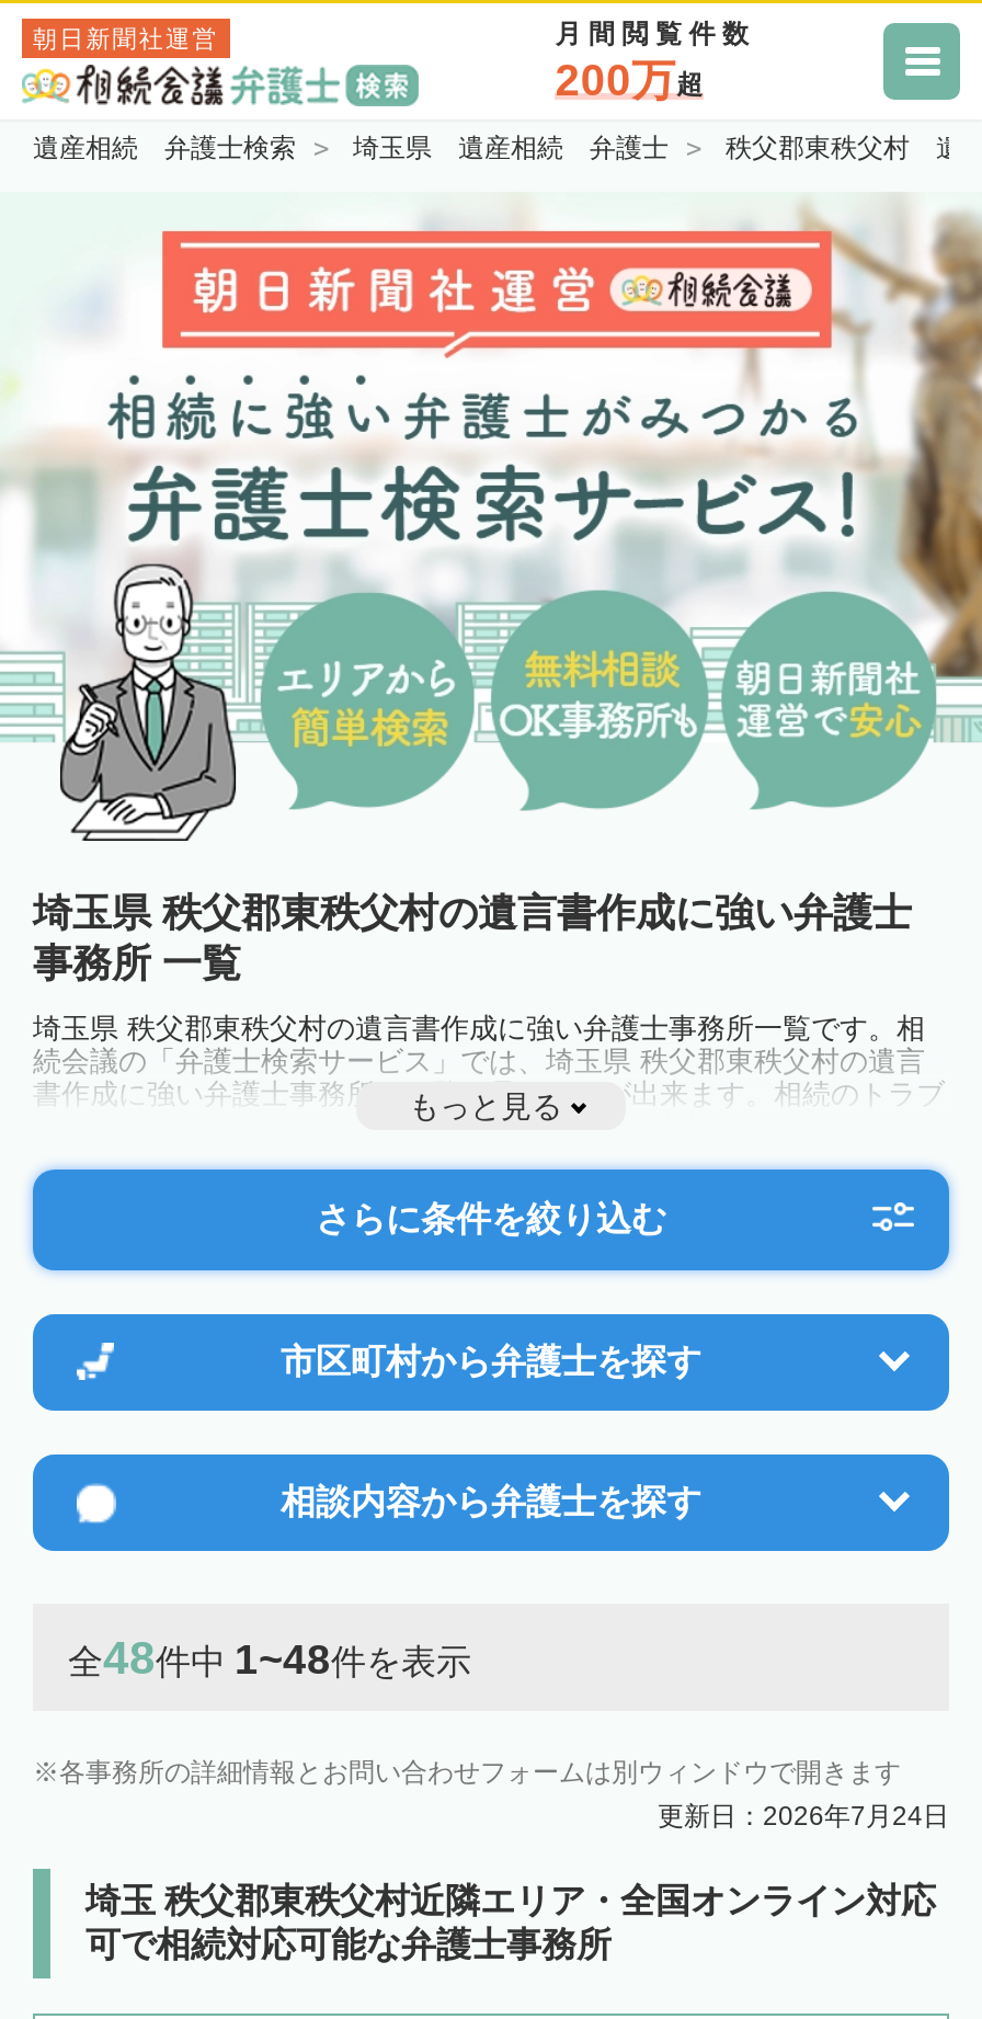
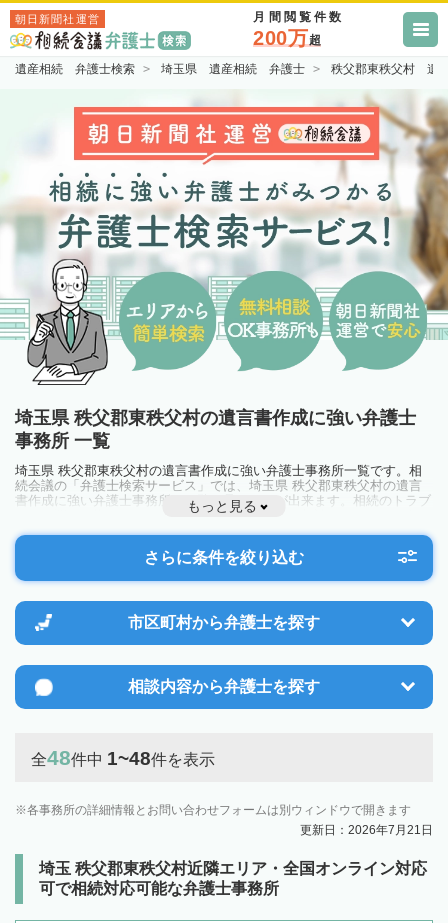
- 更新日：2026年7月24日
+ 更新日：2026年7月21日
